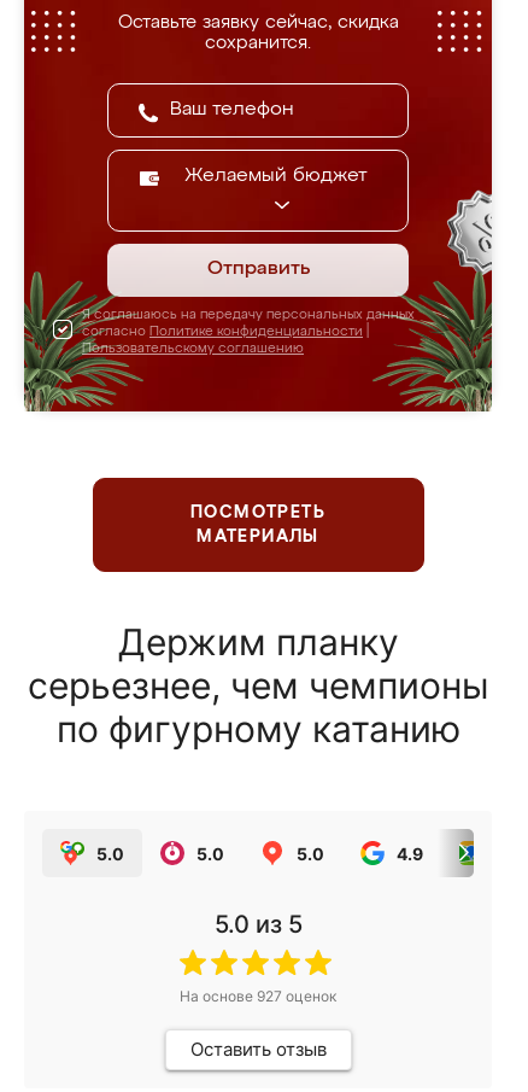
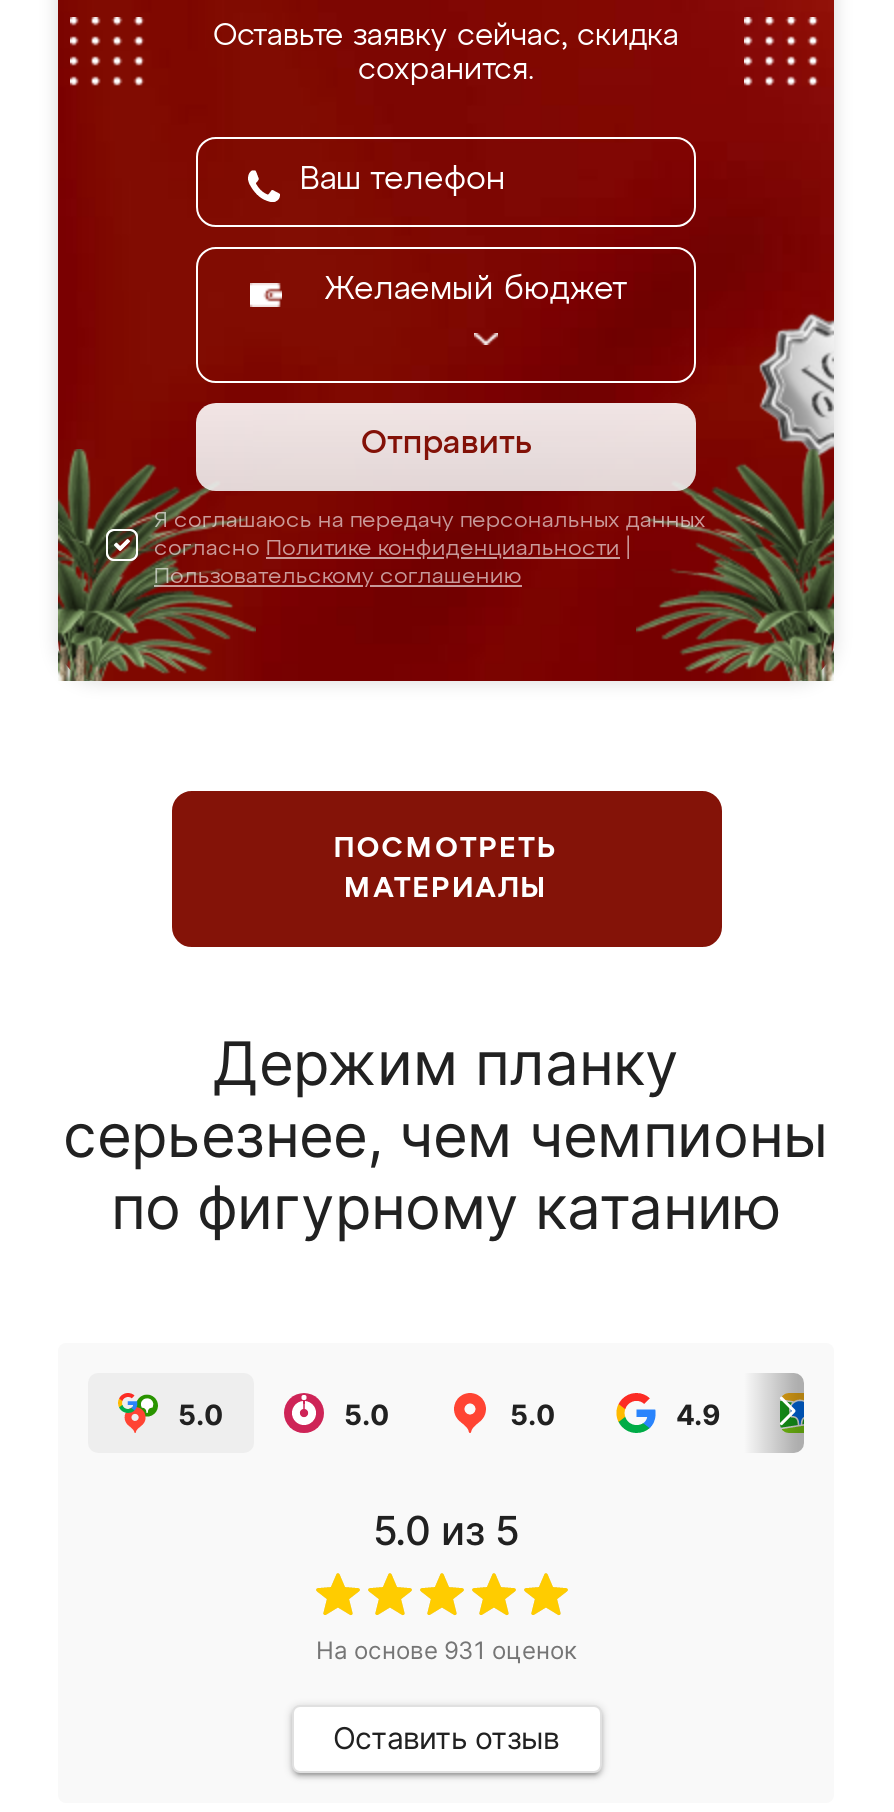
- На основе 927 оценок
+ На основе 931 оценок
